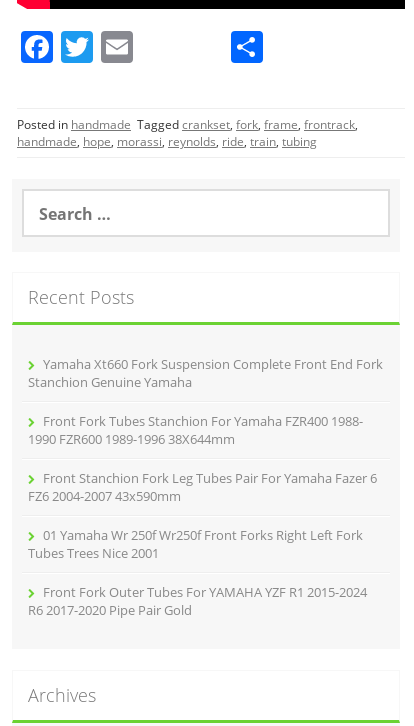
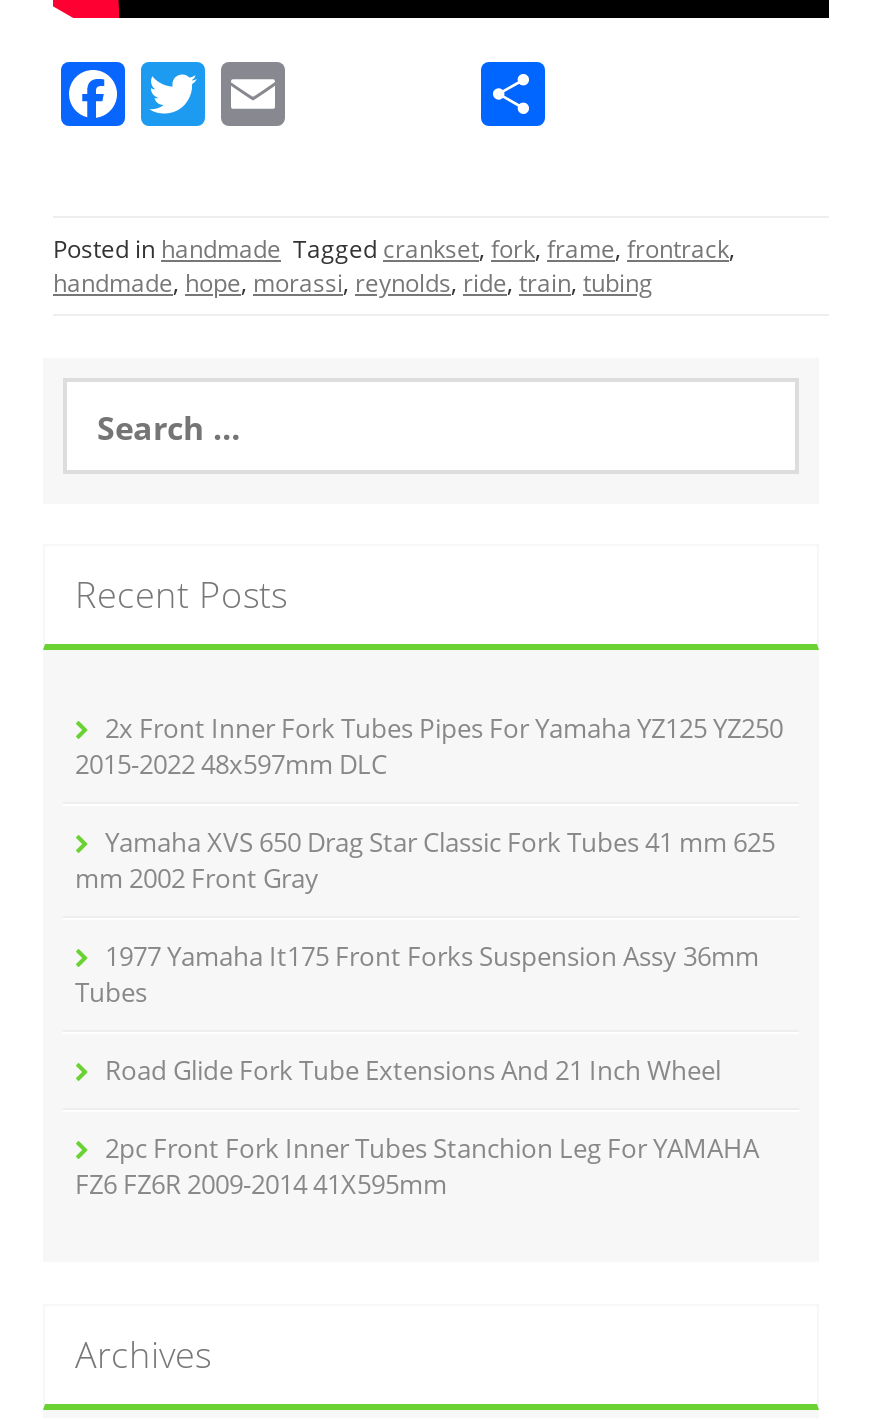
- Yamaha Xt660 Fork Suspension Complete Front End Fork
- Stanchion Genuine Yamaha
+ 2x Front Inner Fork Tubes Pipes For Yamaha YZ125 YZ250
+ 2015-2022 48x597mm DLC

- Front Fork Tubes Stanchion For Yamaha FZR400 1988-
- 1990 FZR600 1989-1996 38X644mm
+ Yamaha XVS 650 Drag Star Classic Fork Tubes 41 mm 625
+ mm 2002 Front Gray

- Front Stanchion Fork Leg Tubes Pair For Yamaha Fazer 6
- FZ6 2004-2007 43x590mm
+ 1977 Yamaha It175 Front Forks Suspension Assy 36mm
+ Tubes

- 01 Yamaha Wr 250f Wr250f Front Forks Right Left Fork
- Tubes Trees Nice 2001
+ Road Glide Fork Tube Extensions And 21 Inch Wheel

- Front Fork Outer Tubes For YAMAHA YZF R1 2015-2024
- R6 2017-2020 Pipe Pair Gold
+ 2pc Front Fork Inner Tubes Stanchion Leg For YAMAHA
+ FZ6 FZ6R 2009-2014 41X595mm
